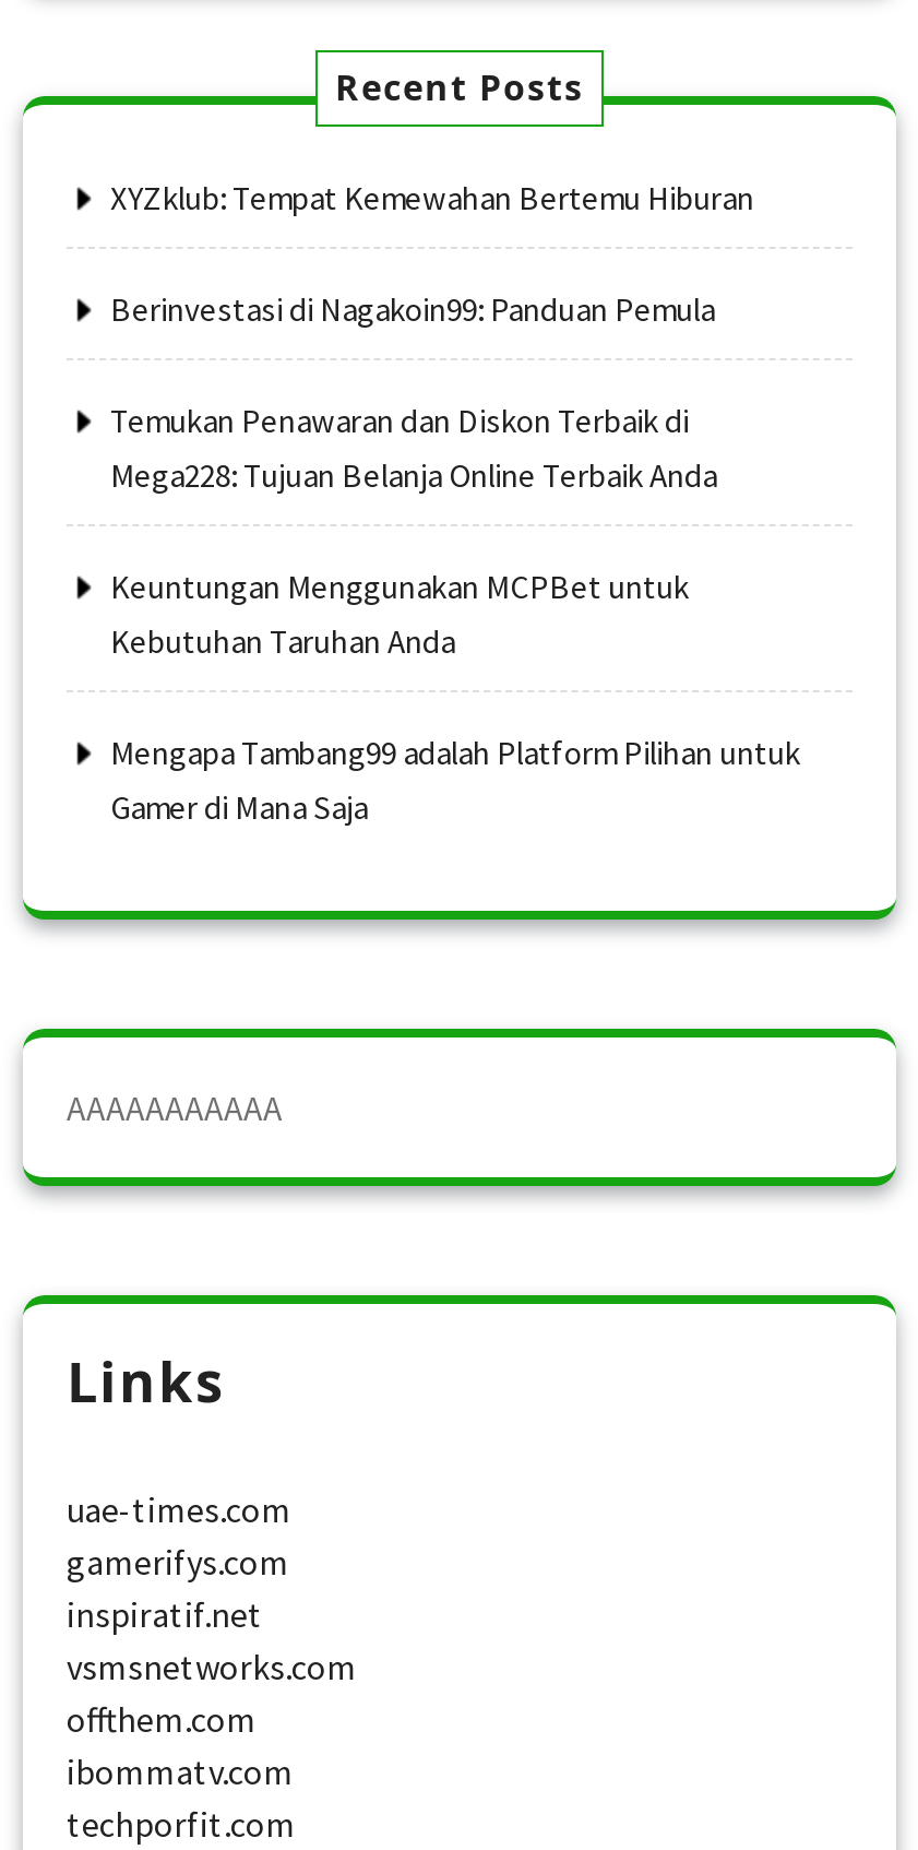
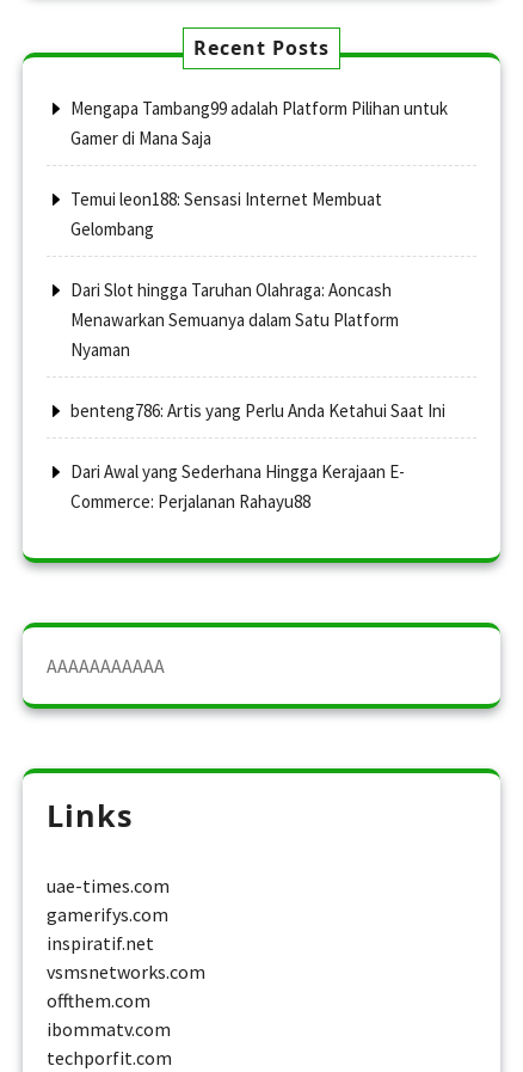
- XYZklub: Tempat Kemewahan Bertemu Hiburan
- Berinvestasi di Nagakoin99: Panduan Pemula
- Temukan Penawaran dan Diskon Terbaik di
- Mega228: Tujuan Belanja Online Terbaik Anda
- Keuntungan Menggunakan MCPBet untuk
- Kebutuhan Taruhan Anda

moved up: Mengapa Tambang99 adalah Platform Pilihan untuk | Gamer di Mana Saja

+ Temui leon188: Sensasi Internet Membuat
+ Gelombang
+ Dari Slot hingga Taruhan Olahraga: Aoncash
+ Menawarkan Semuanya dalam Satu Platform
+ Nyaman
+ benteng786: Artis yang Perlu Anda Ketahui Saat Ini
+ Dari Awal yang Sederhana Hingga Kerajaan E-
+ Commerce: Perjalanan Rahayu88
